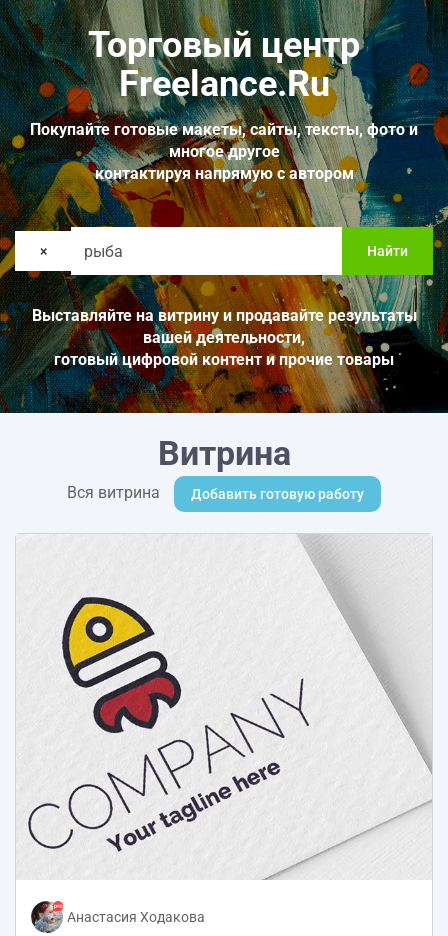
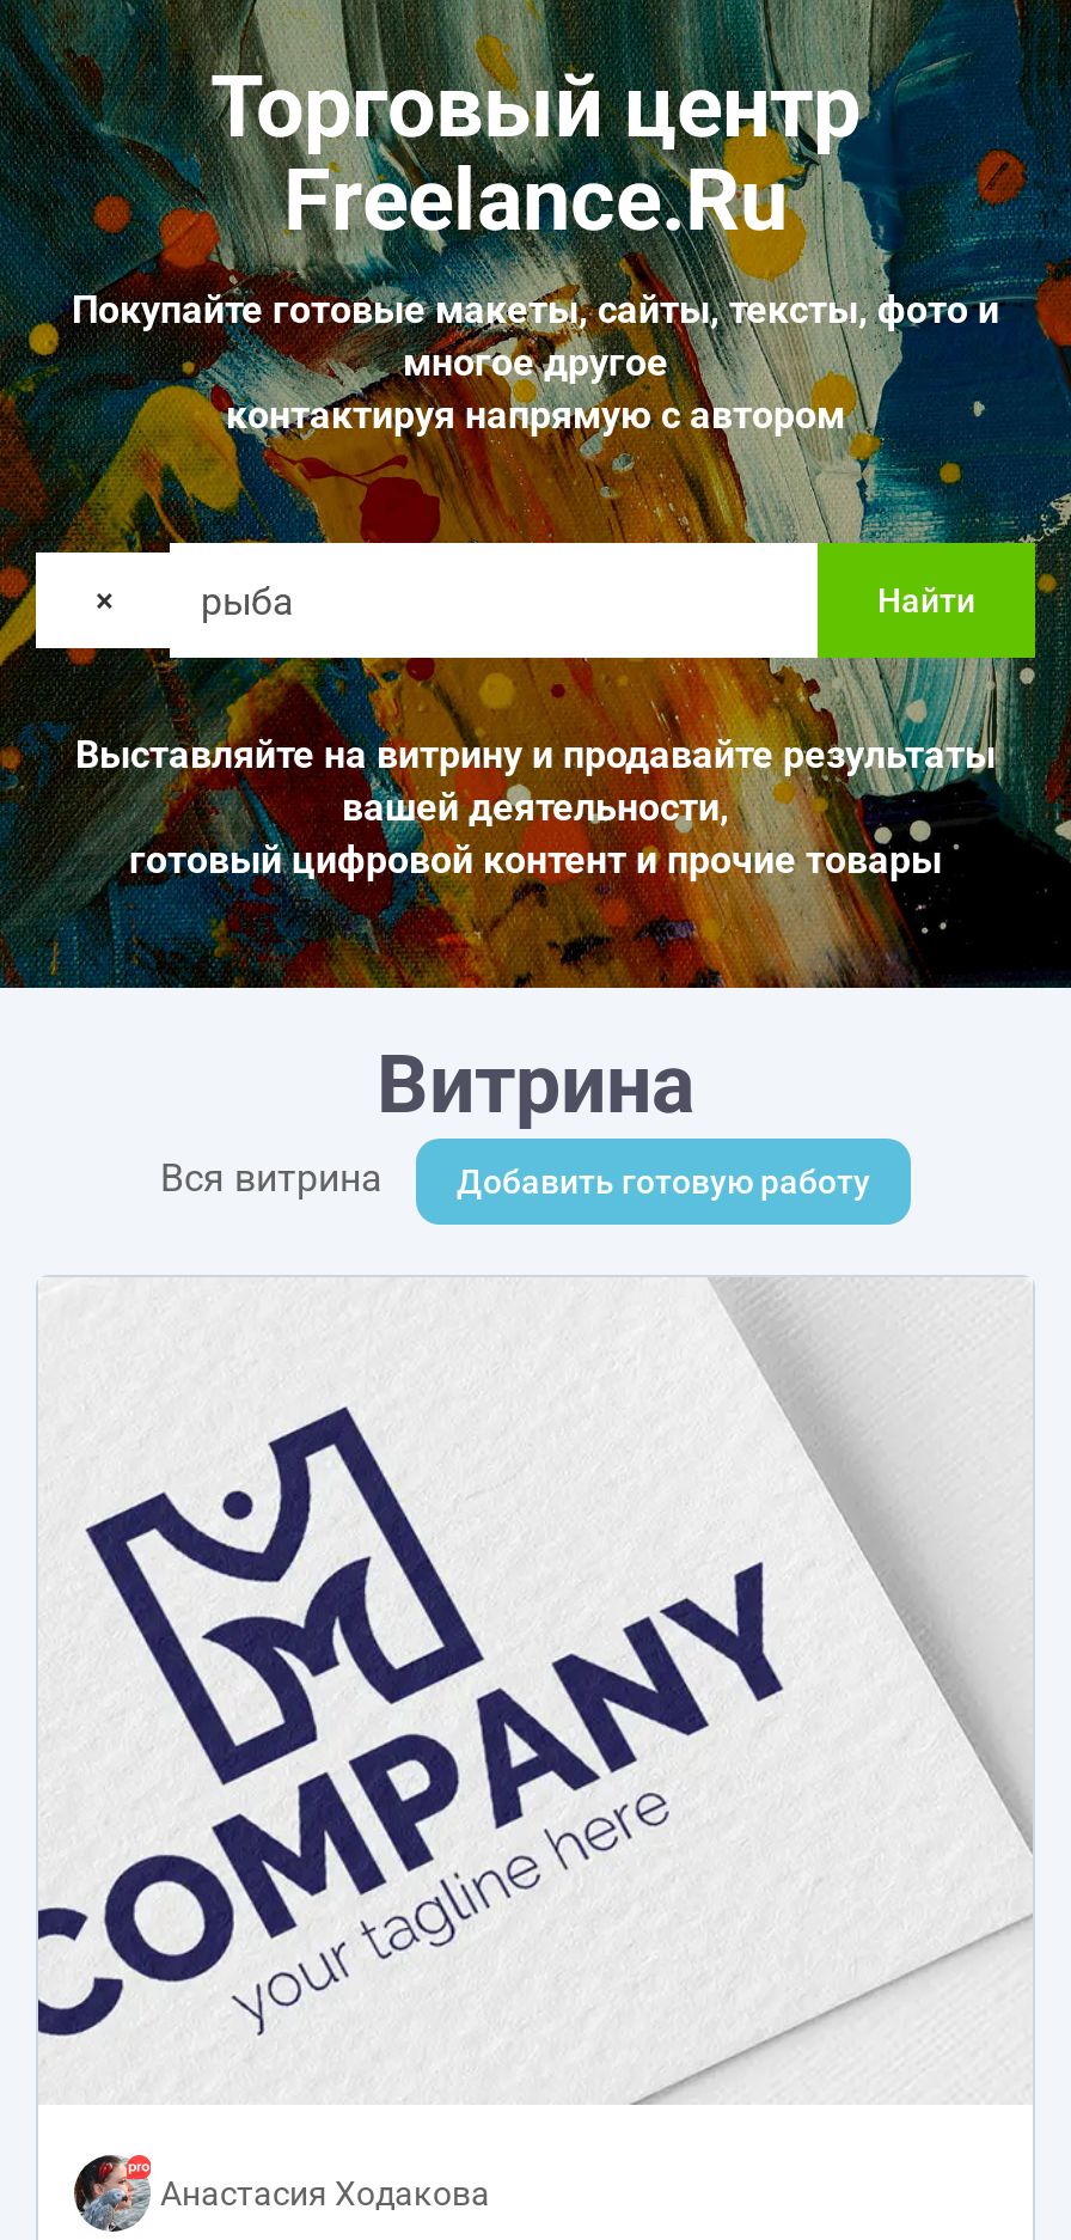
- [image]
+ [image]
